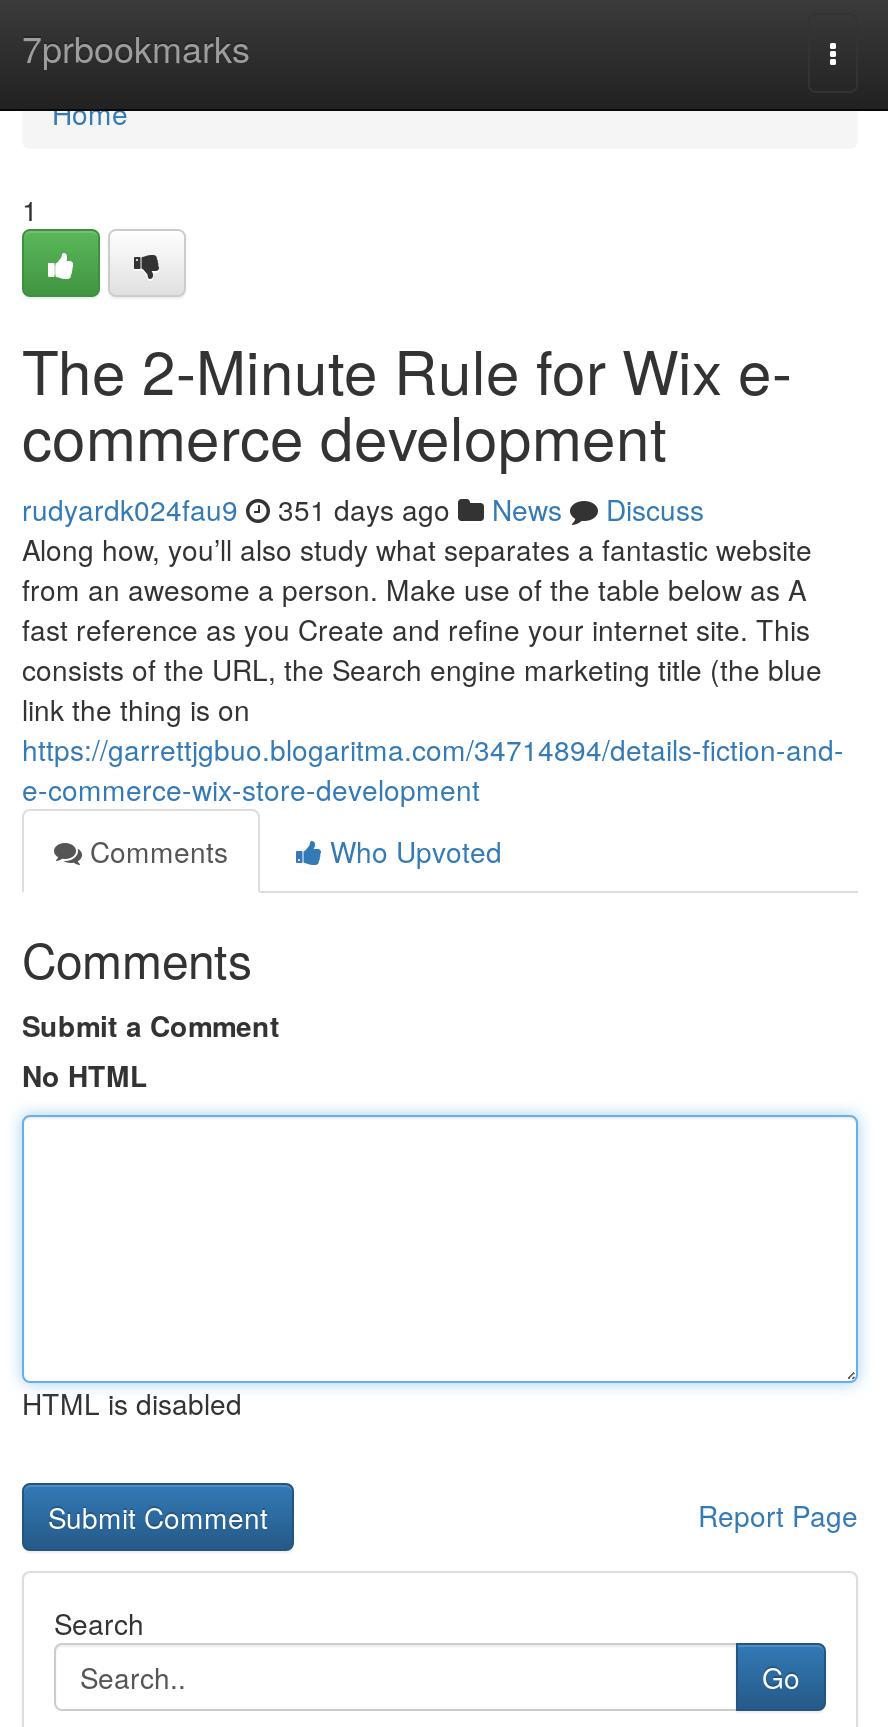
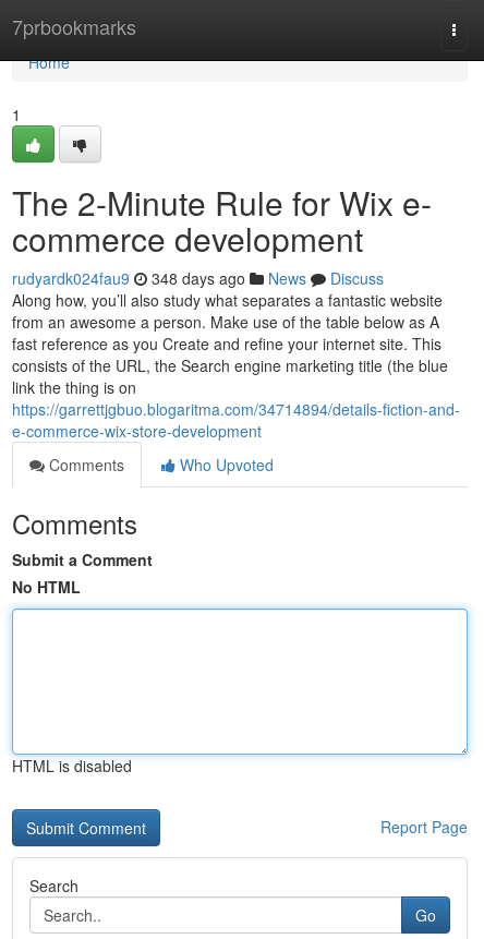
- rudyardk024fau9 351 days ago News Discuss
+ rudyardk024fau9 348 days ago News Discuss
